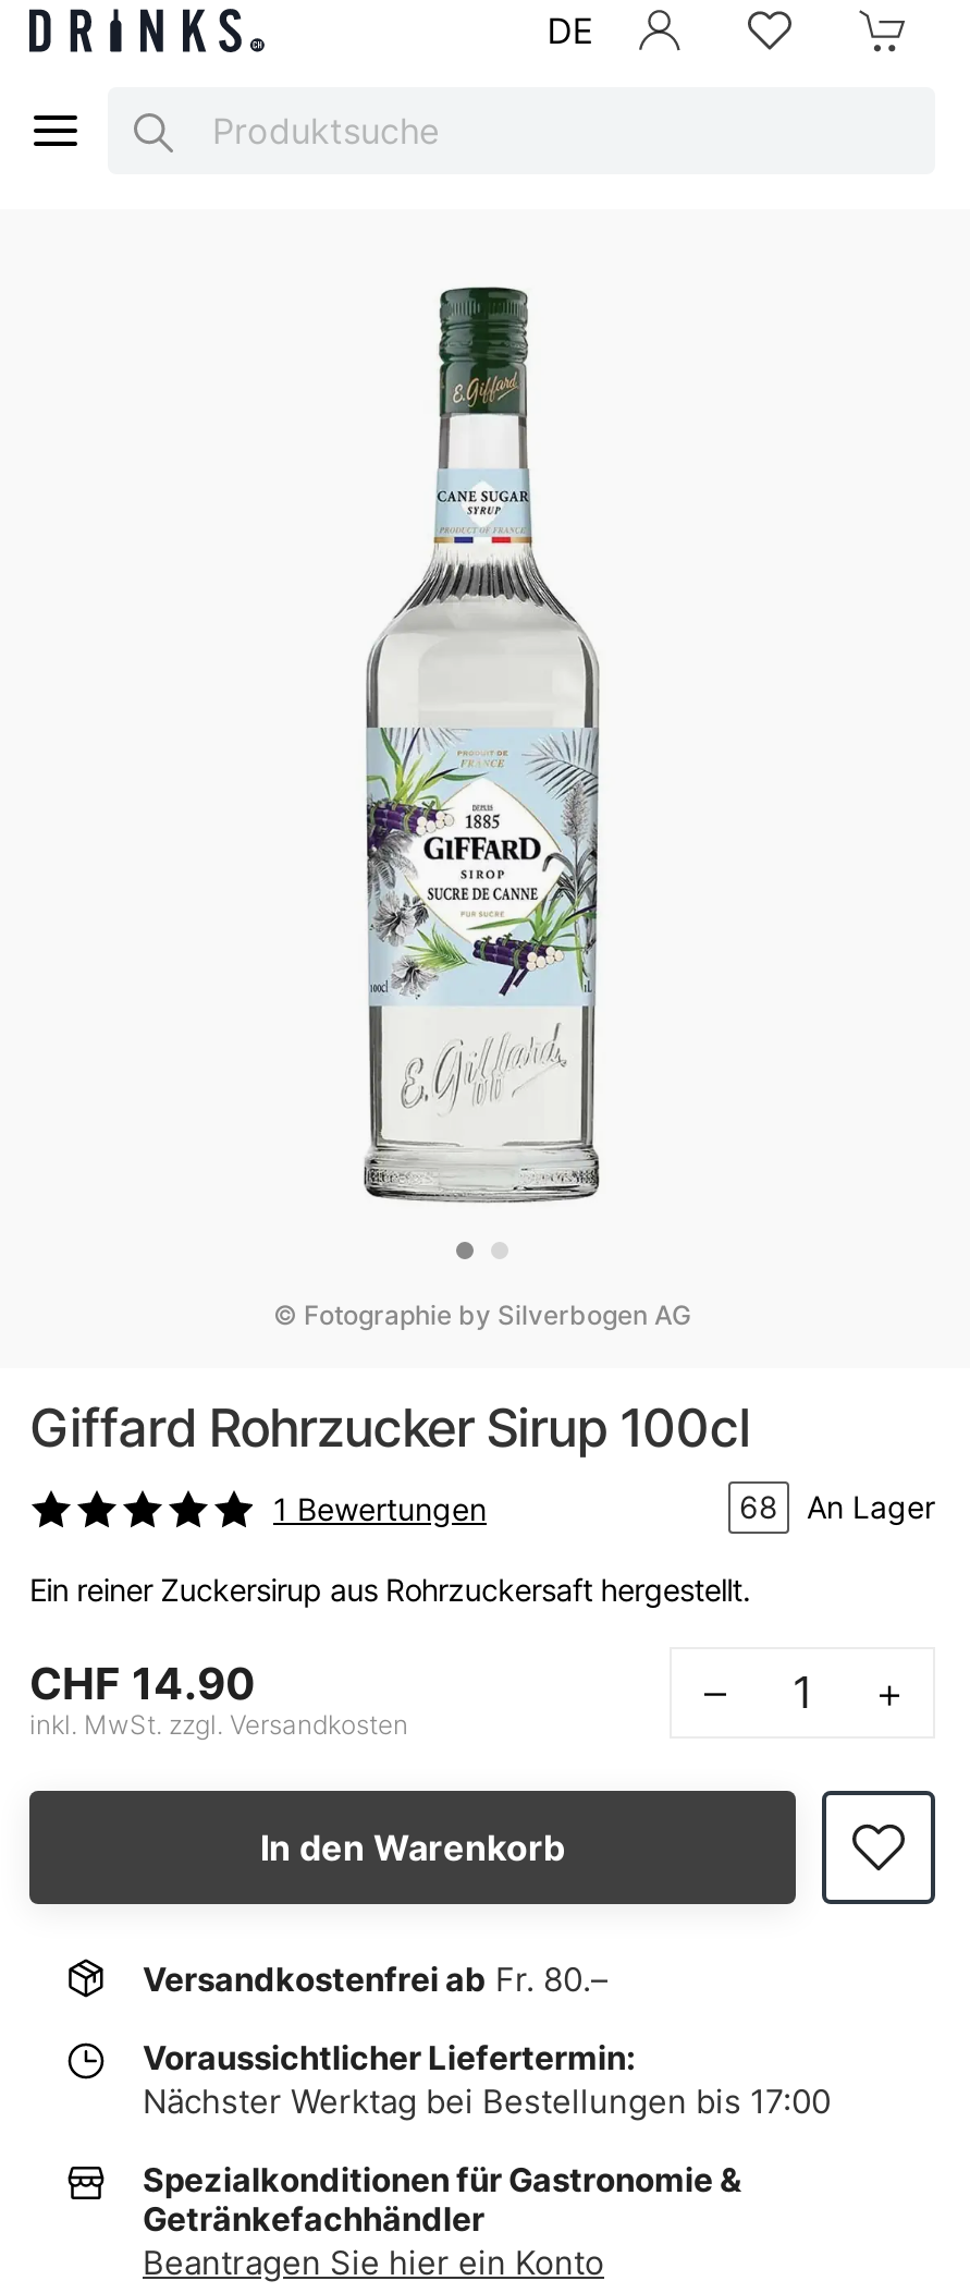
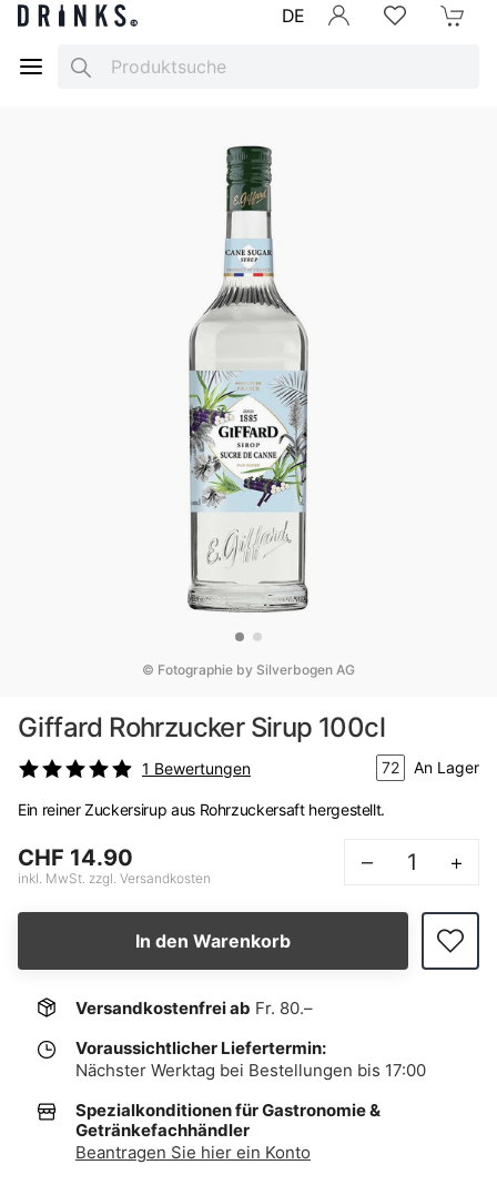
- 68 An Lager
+ 72 An Lager
